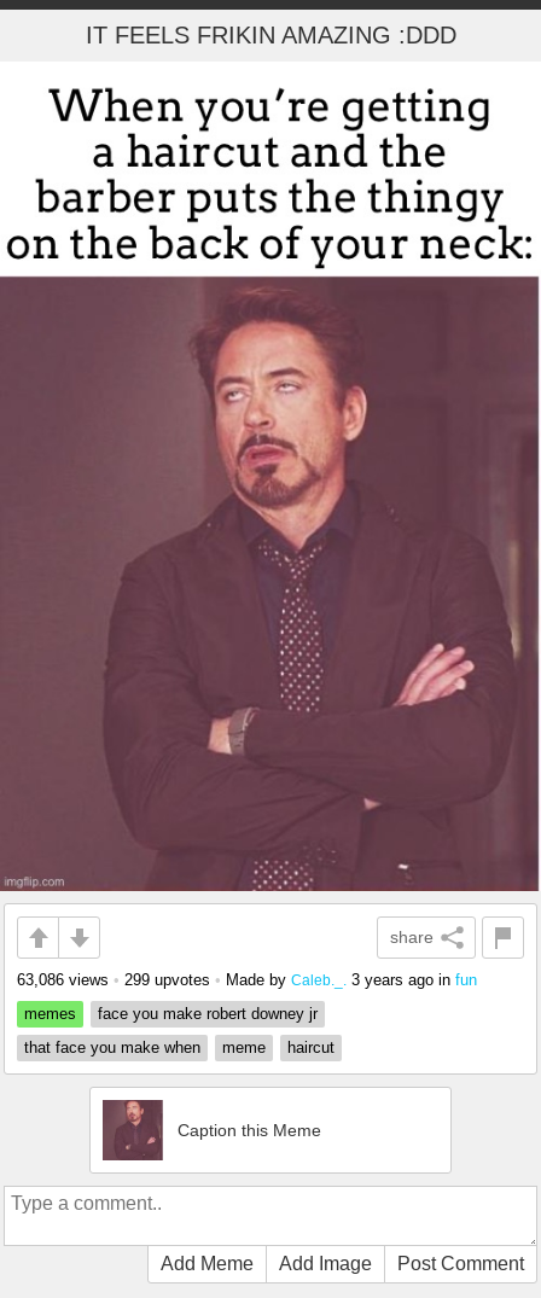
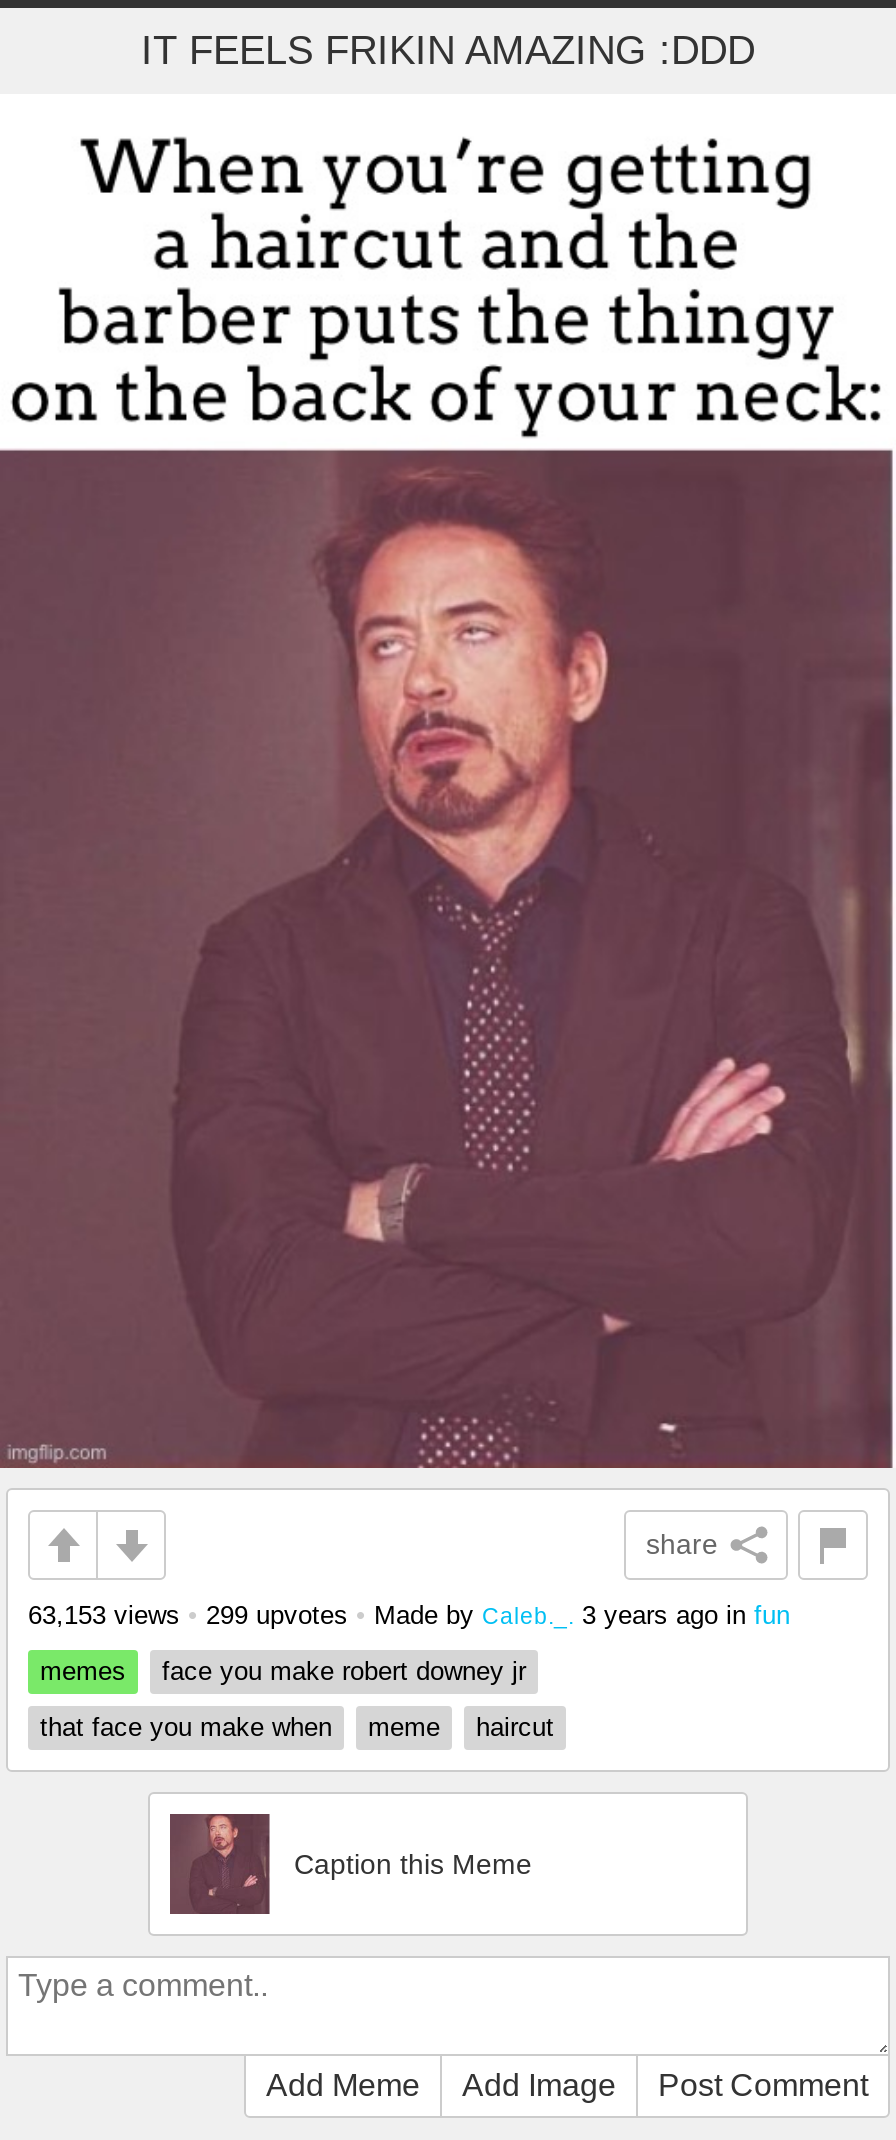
- 63,086 views • 299 upvotes • Made by Caleb._. 3 years ago in fun
+ 63,153 views • 299 upvotes • Made by Caleb._. 3 years ago in fun
